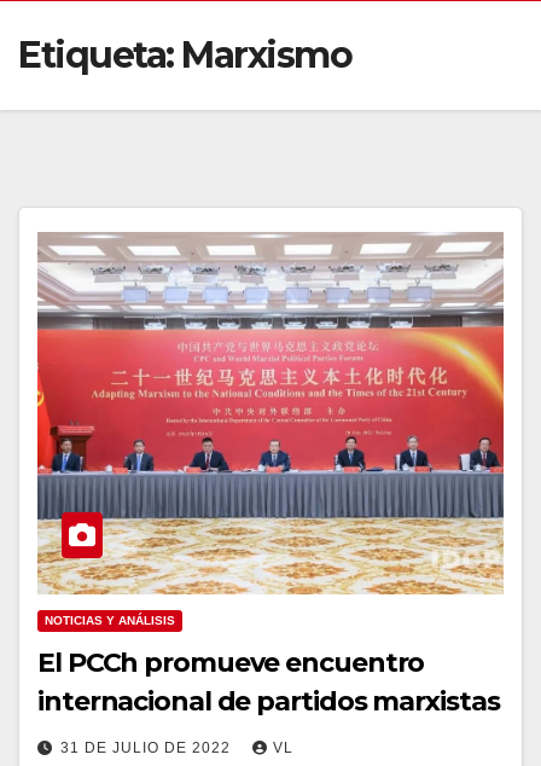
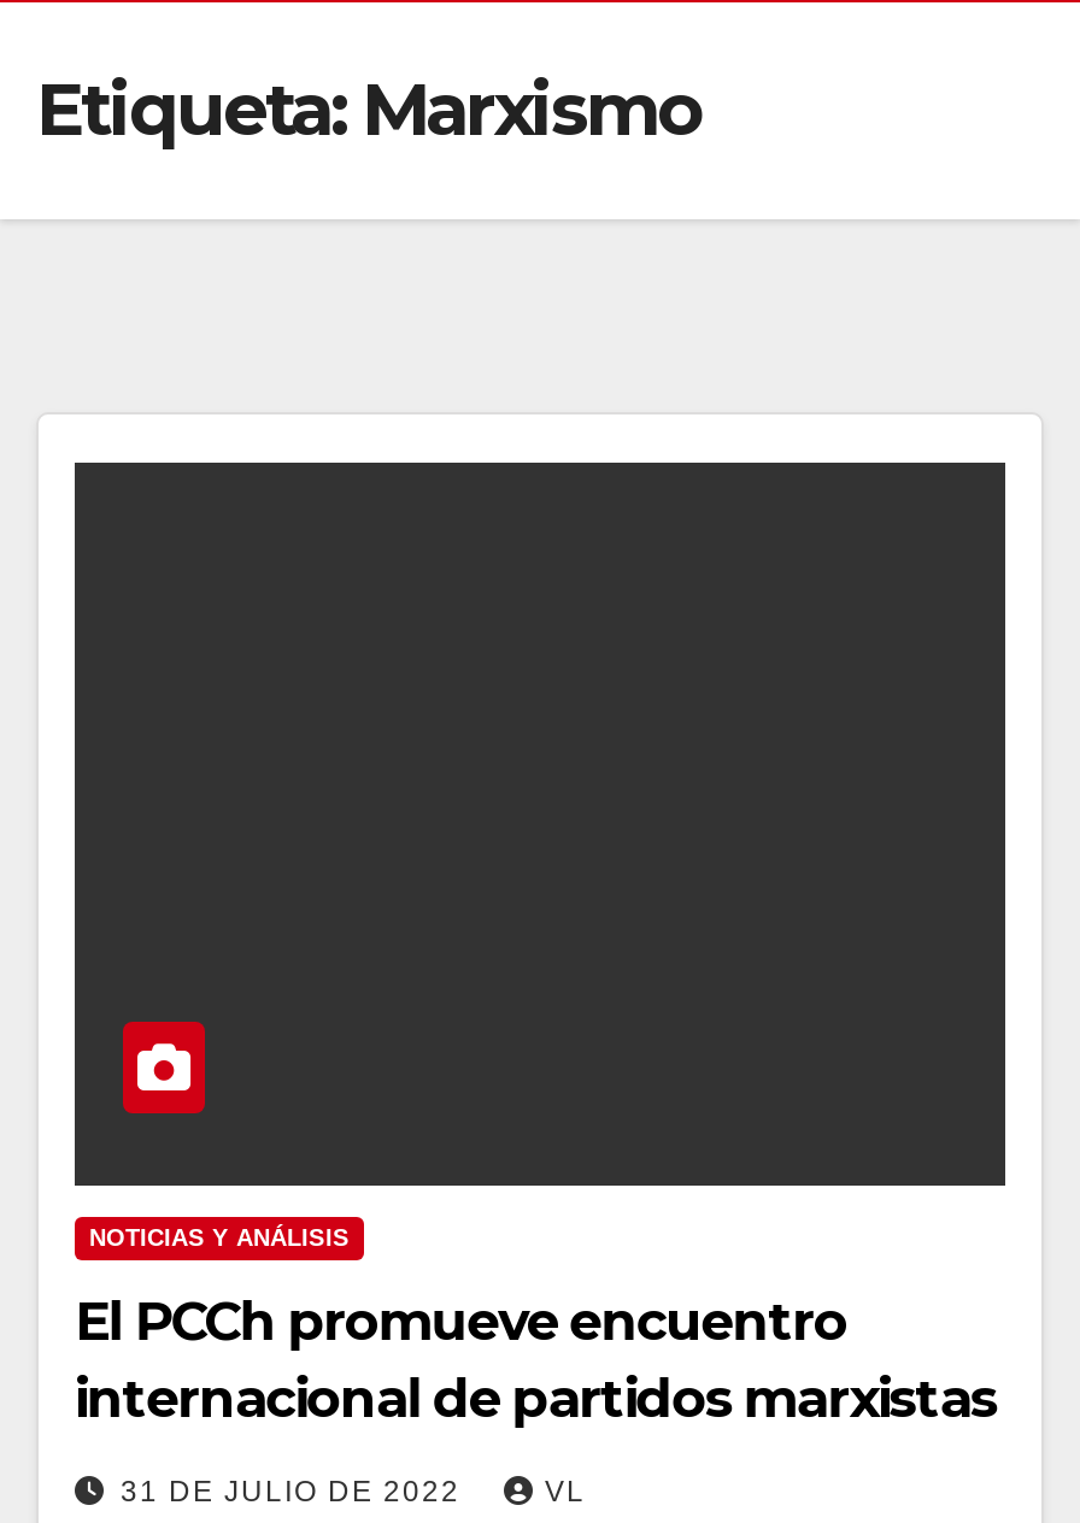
- [image]
